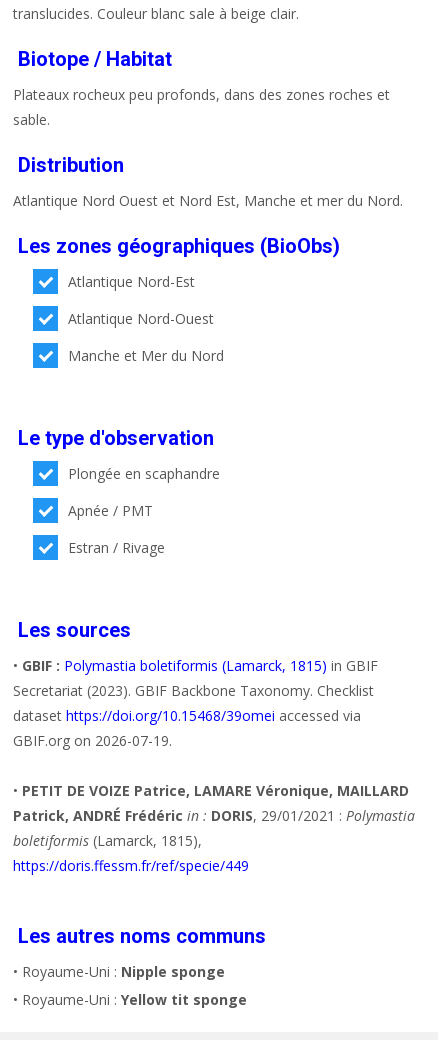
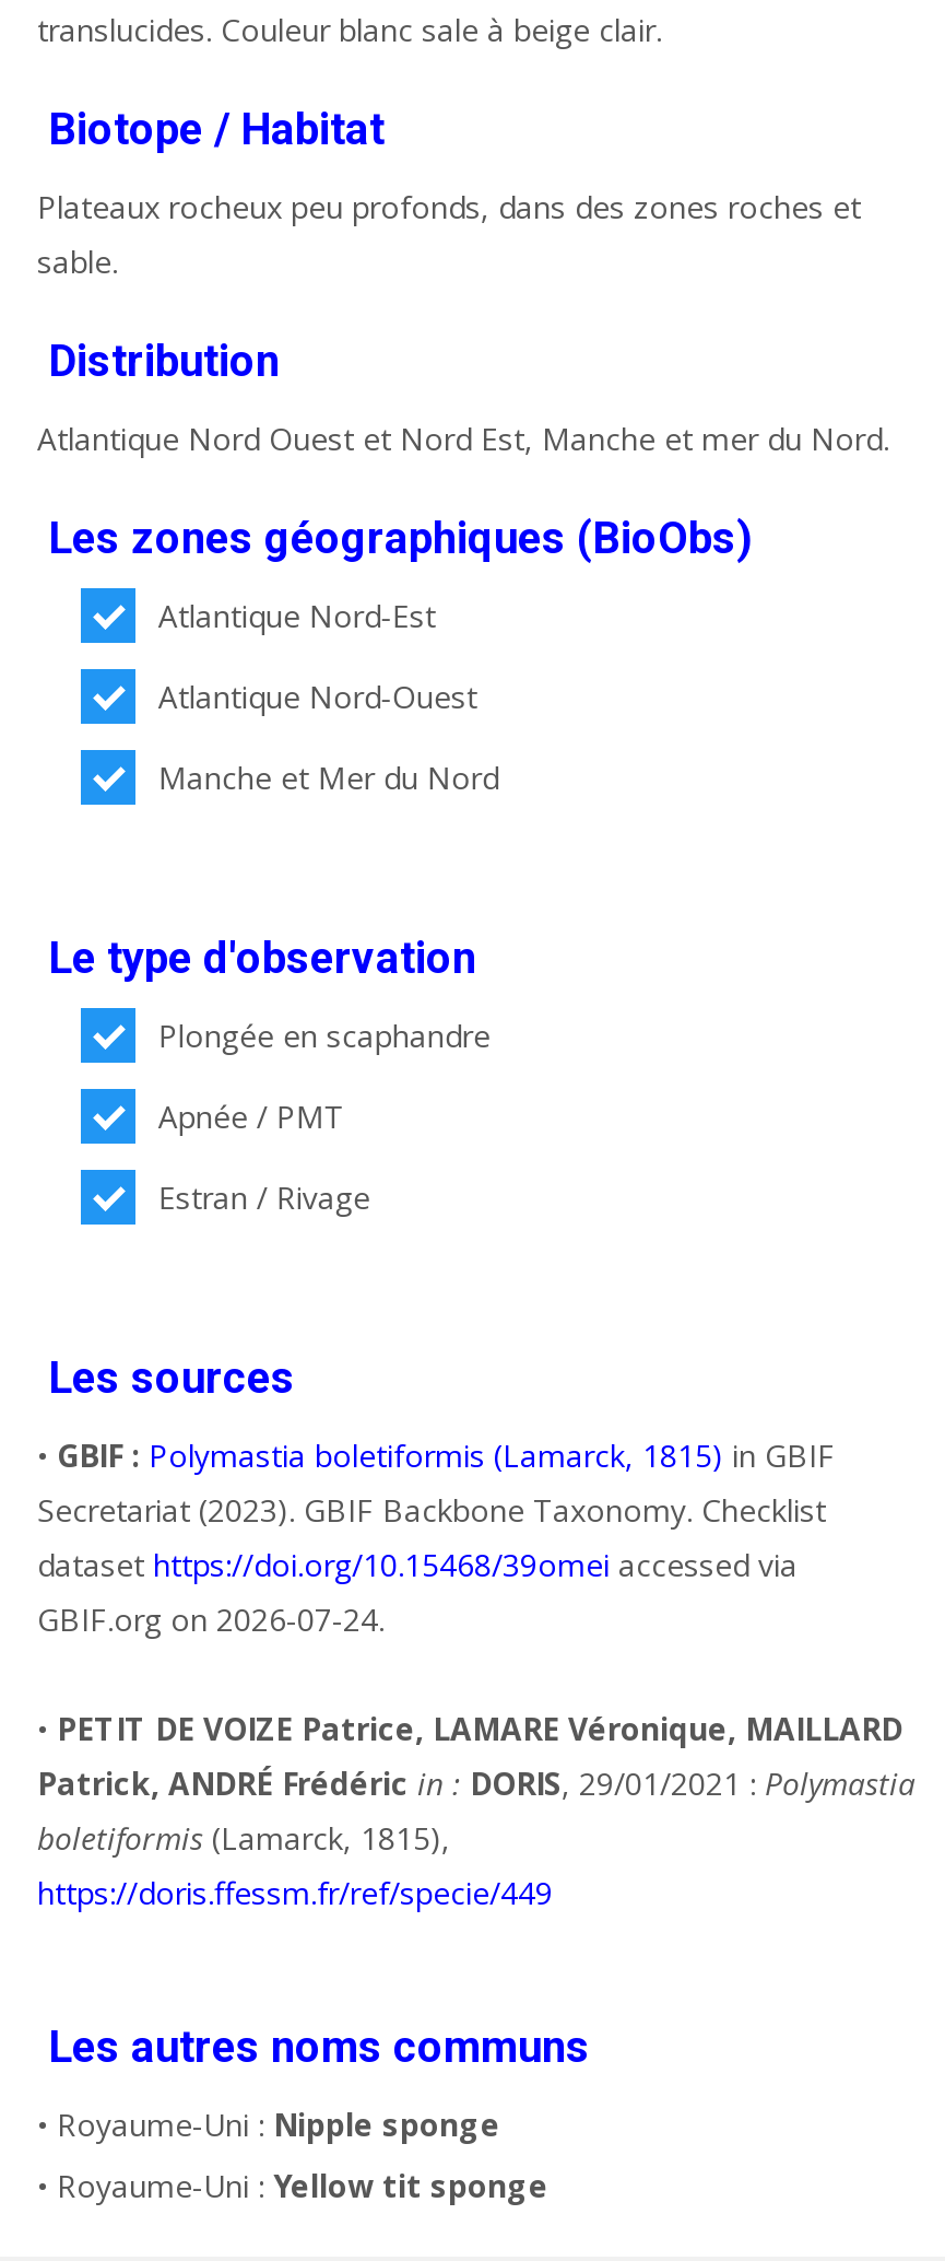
- GBIF.org on 2026-07-19.
+ GBIF.org on 2026-07-24.
